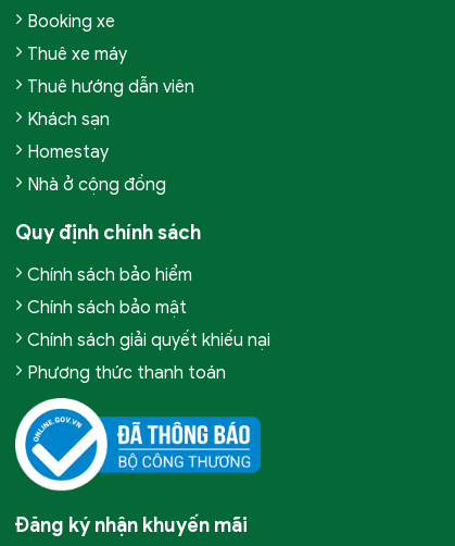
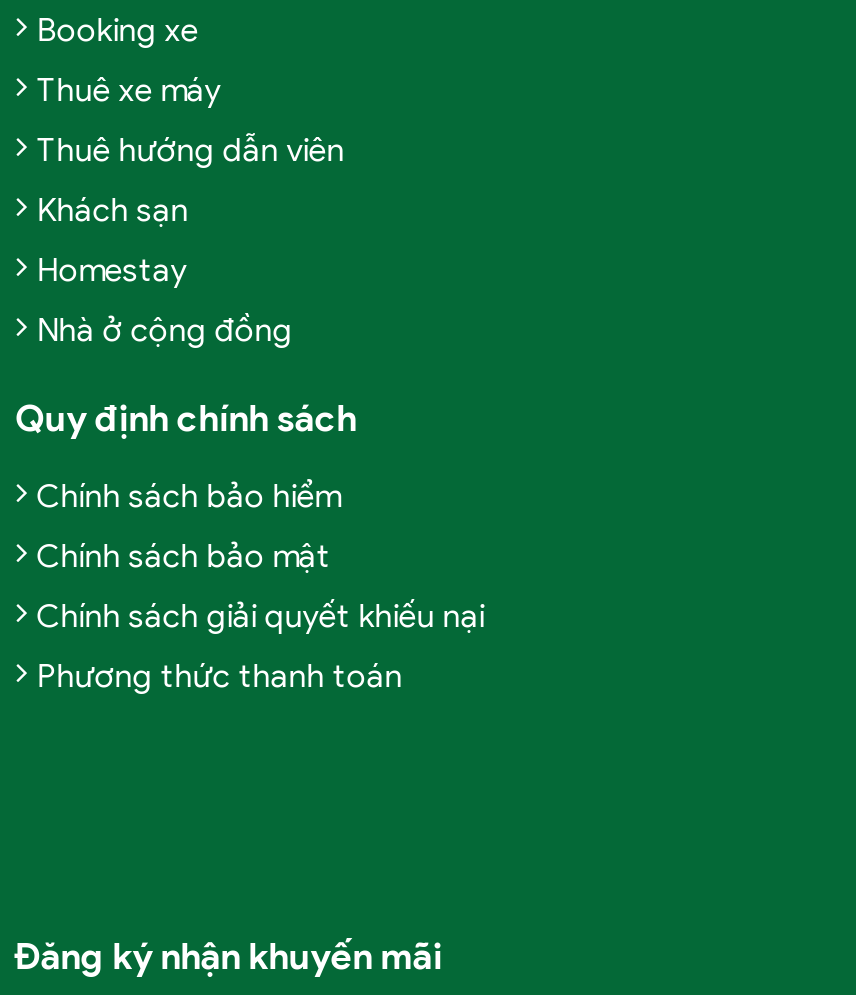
- [image]
